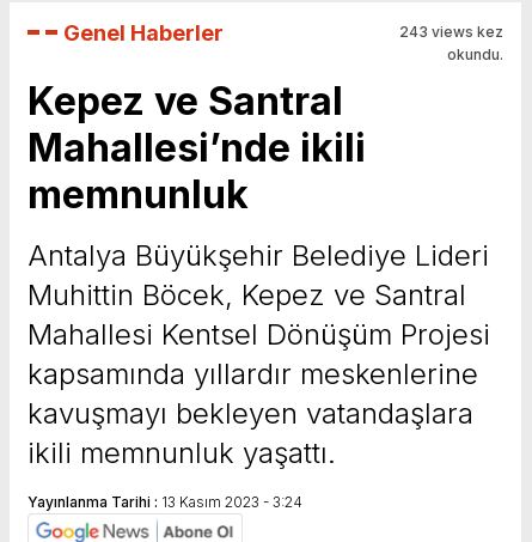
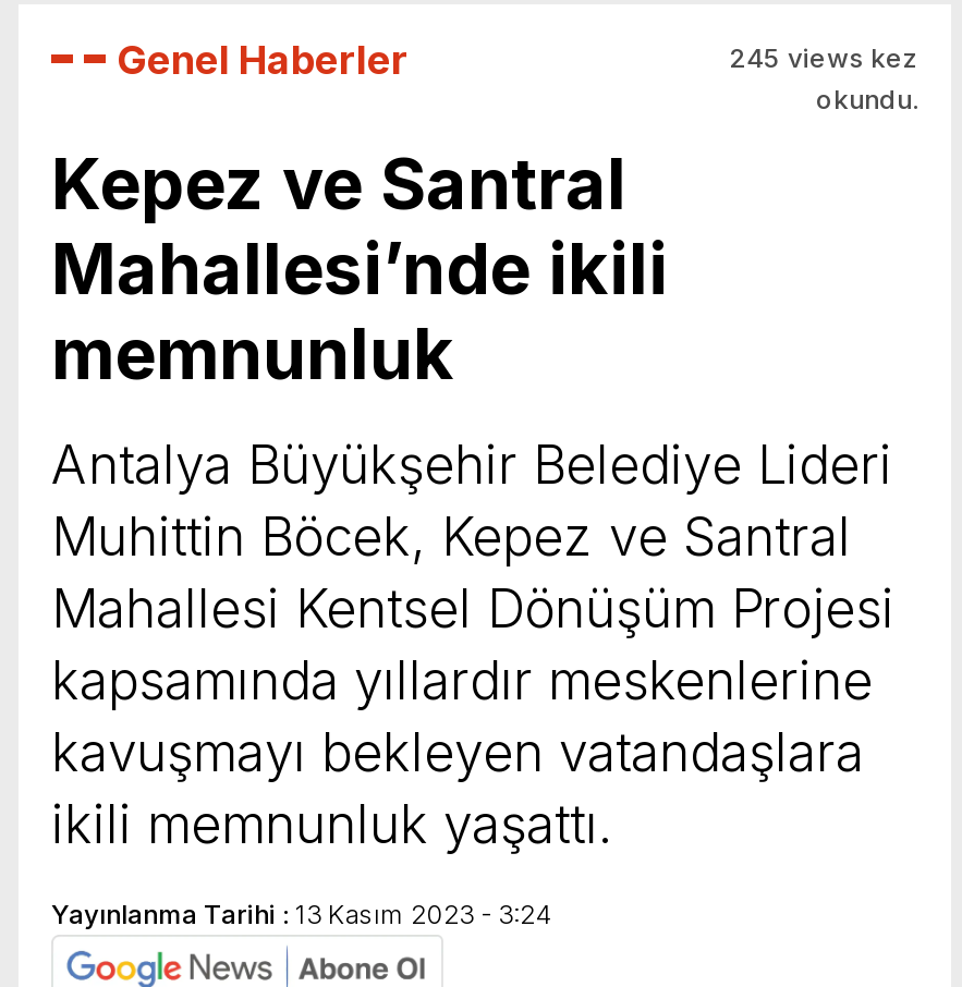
- 243 views kez
+ 245 views kez
